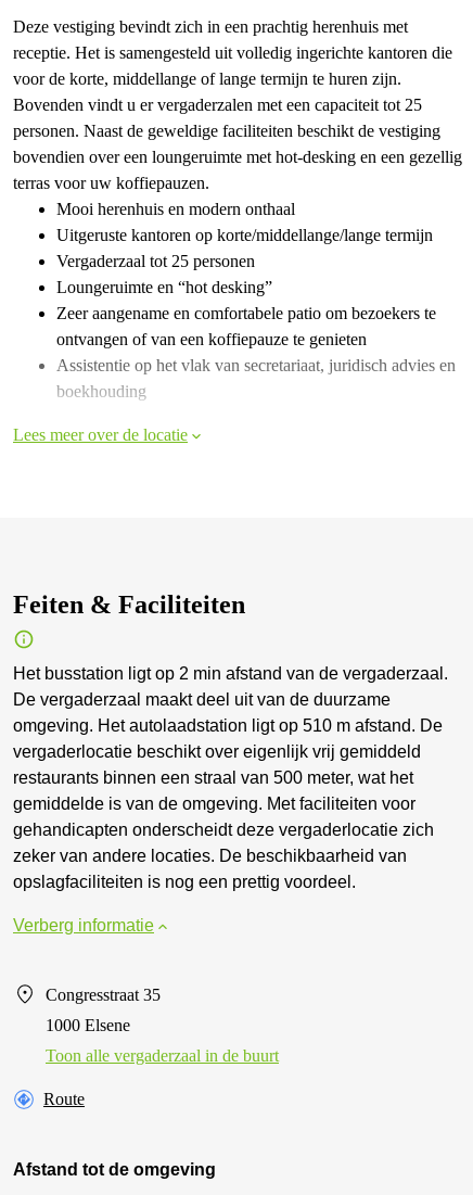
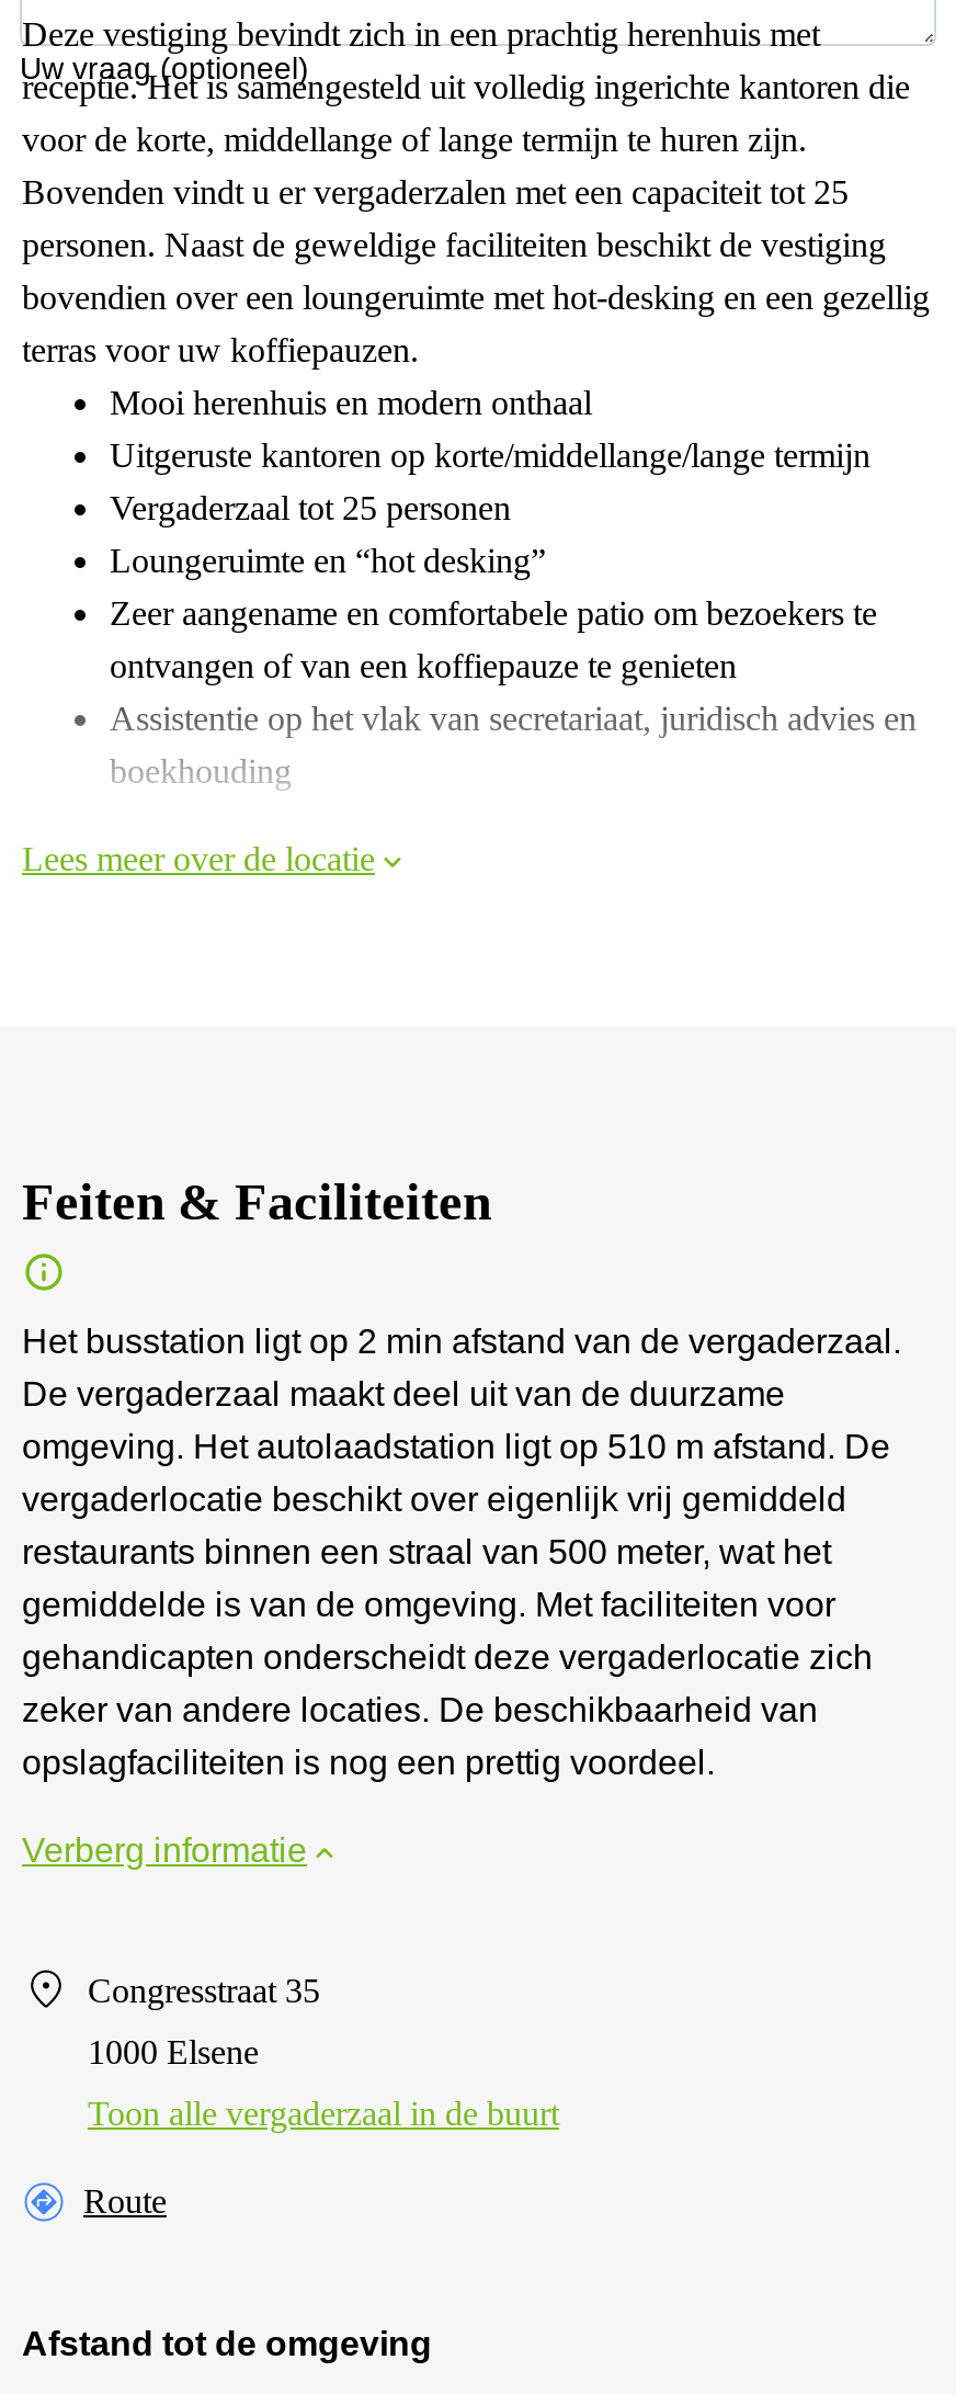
+ Uw vraag (optioneel)
